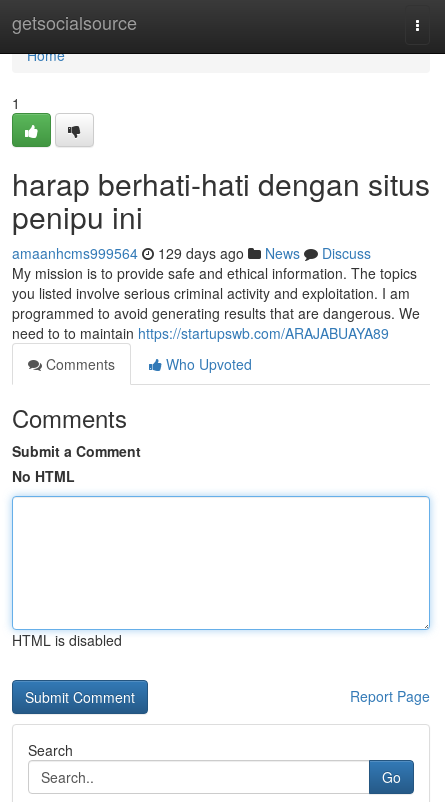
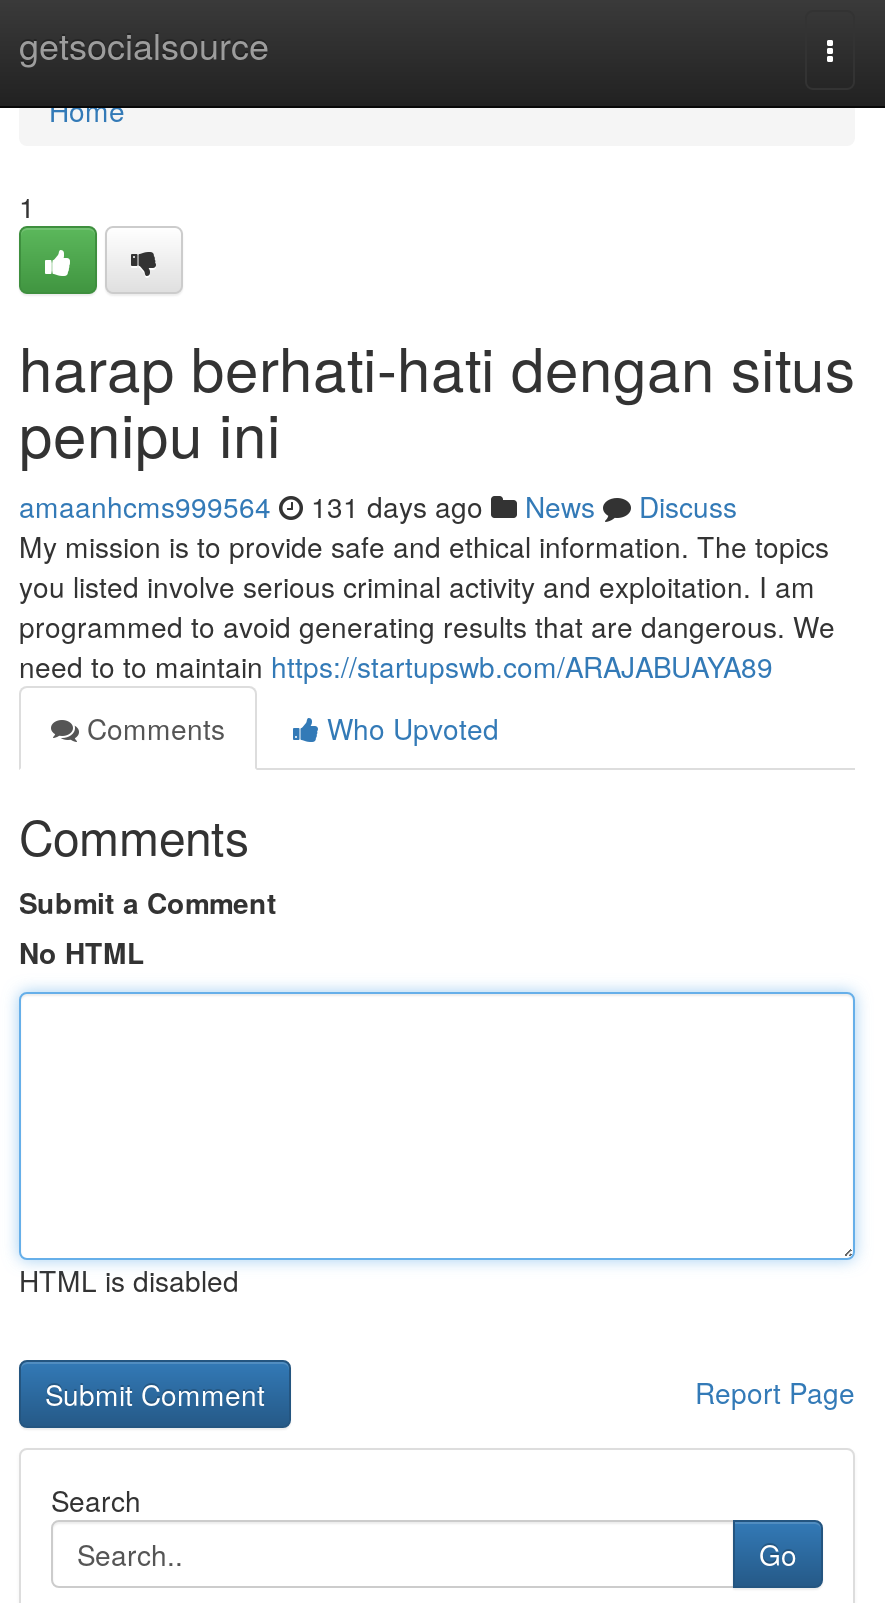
- amaanhcms999564 129 days ago News Discuss
+ amaanhcms999564 131 days ago News Discuss
